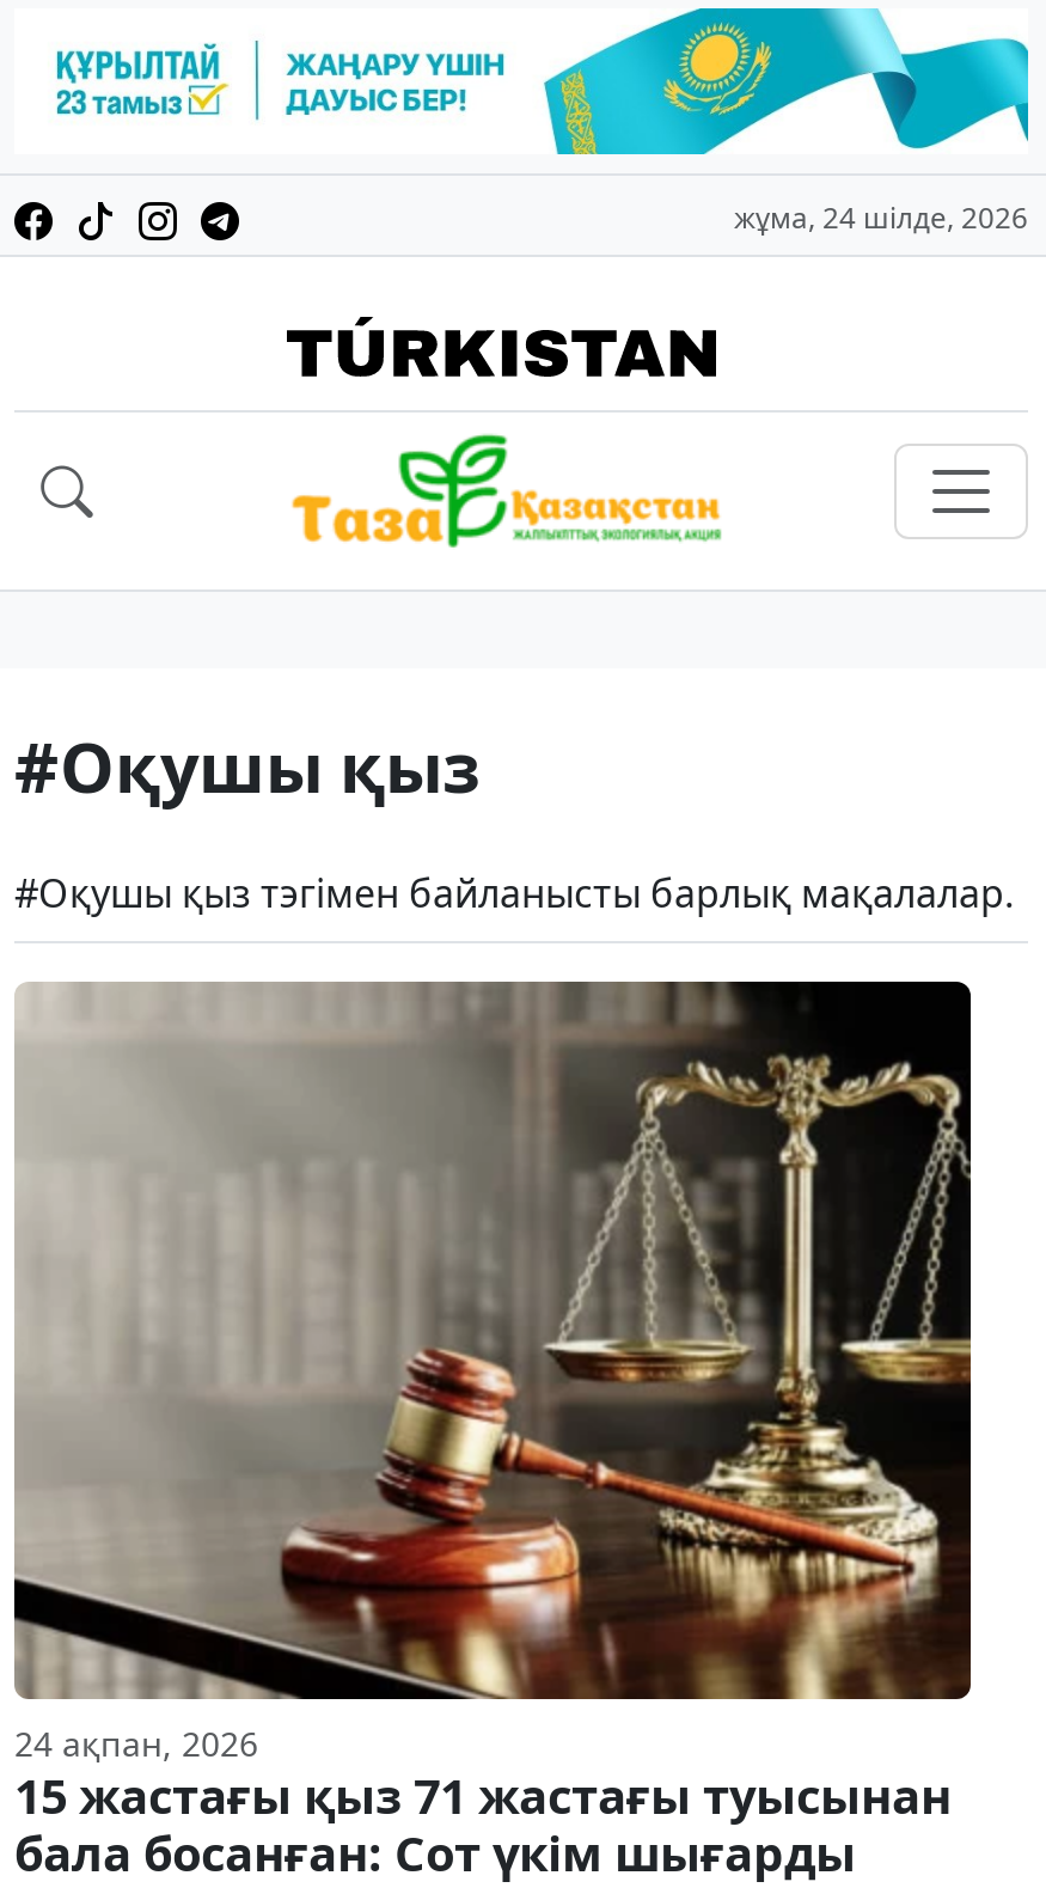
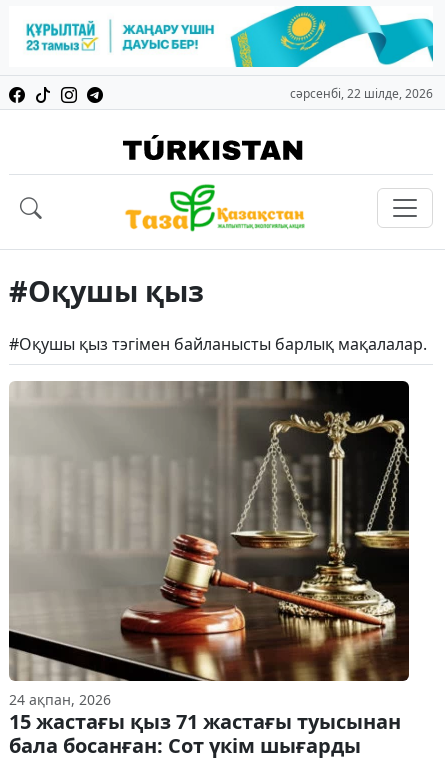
- жұма, 24 шілде, 2026
+ сәрсенбі, 22 шілде, 2026
